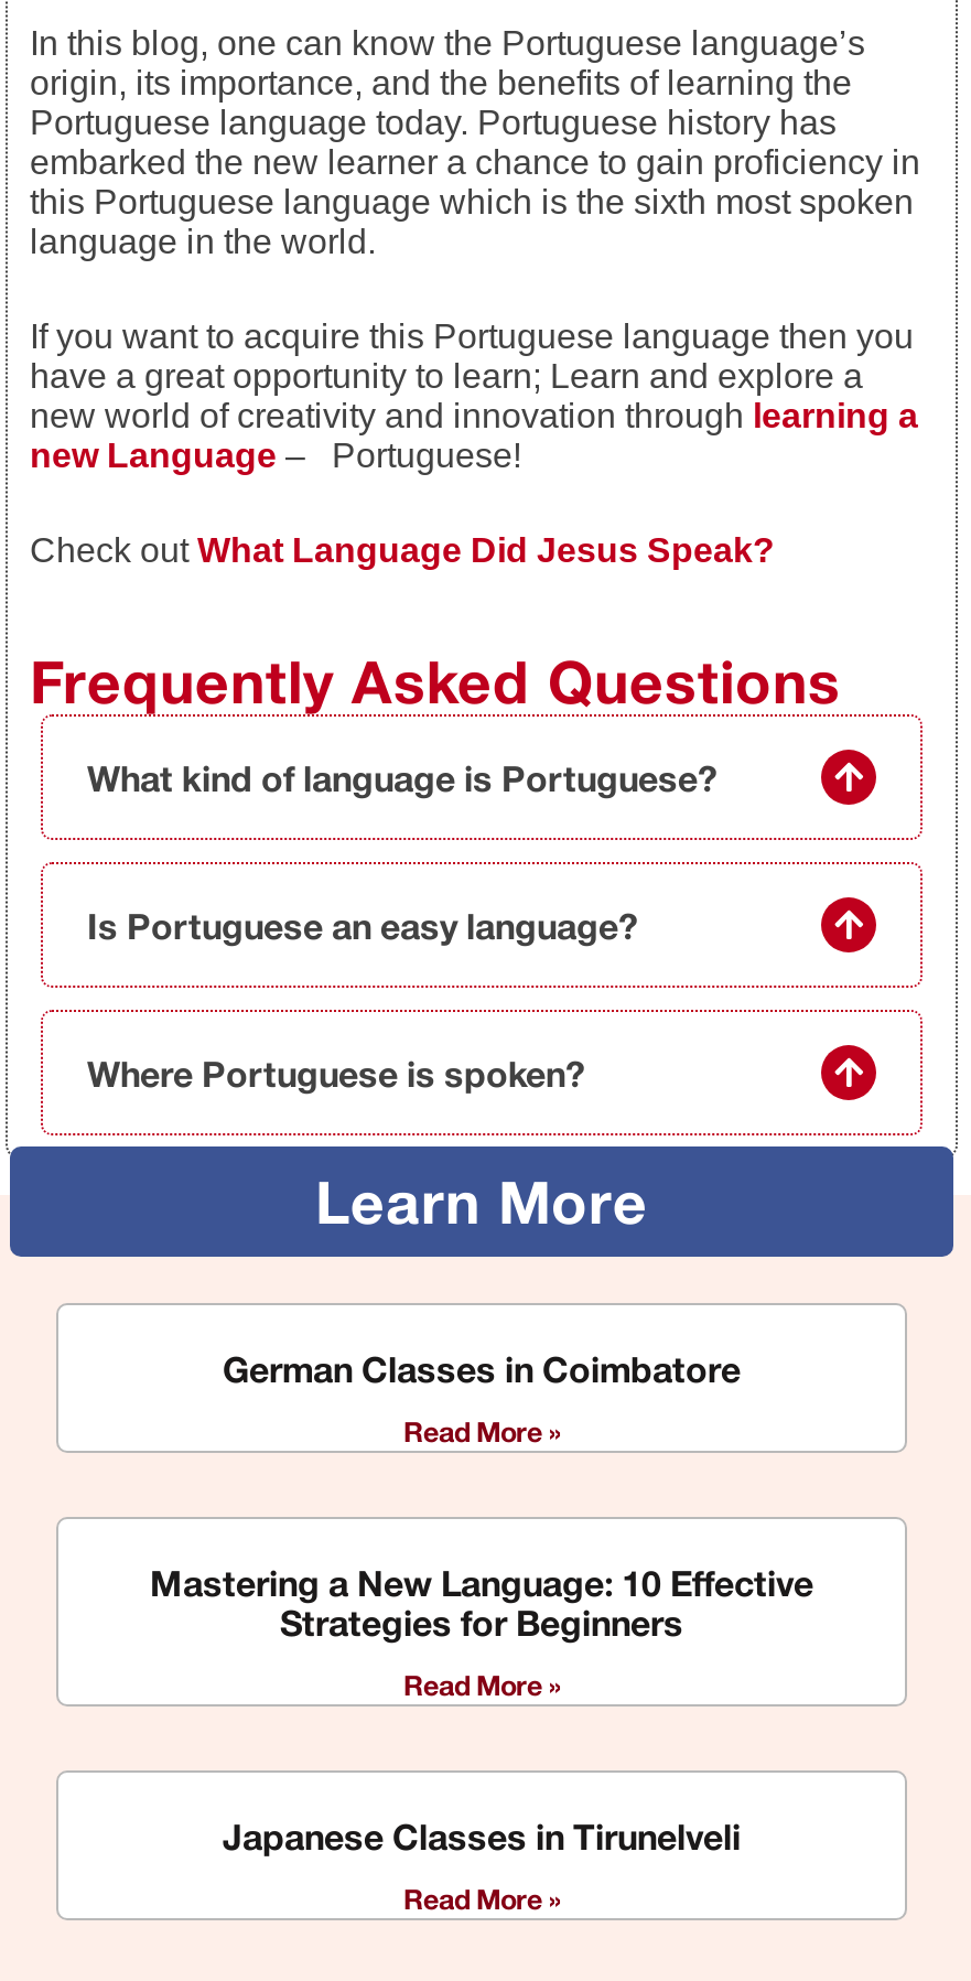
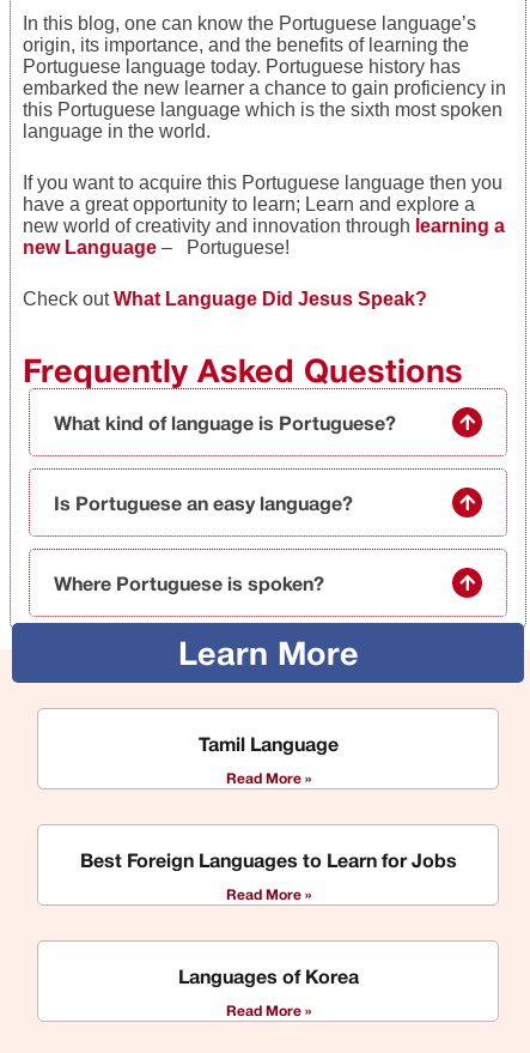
- German Classes in Coimbatore
+ Tamil Language

- Mastering a New Language: 10 Effective
- Strategies for Beginners
+ Best Foreign Languages to Learn for Jobs

- Japanese Classes in Tirunelveli
+ Languages of Korea
